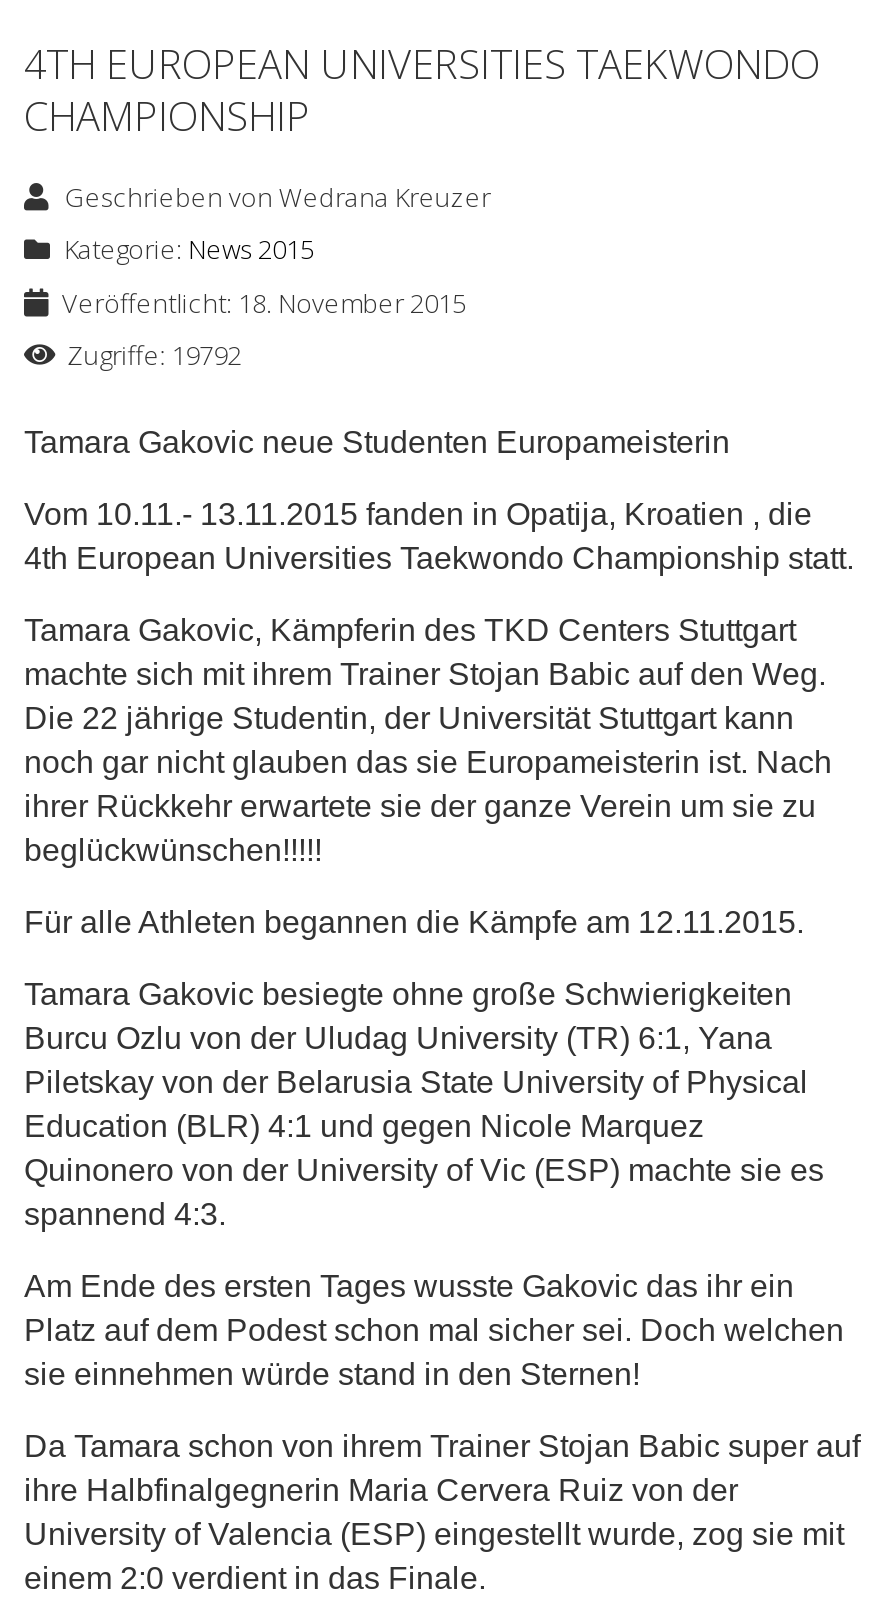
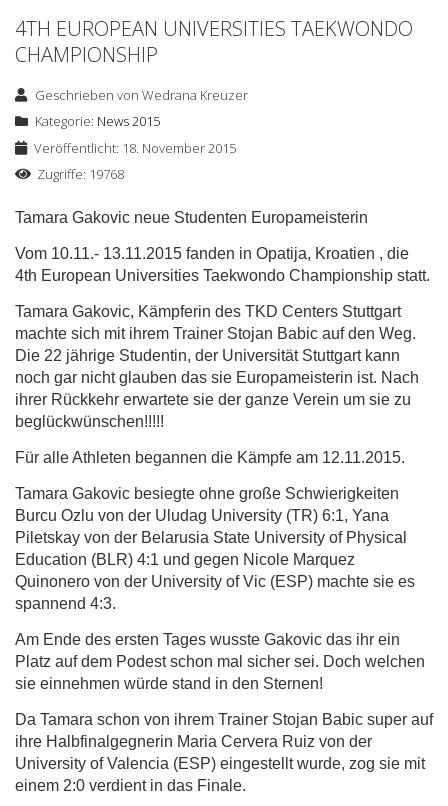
- Zugriffe: 19792
+ Zugriffe: 19768
